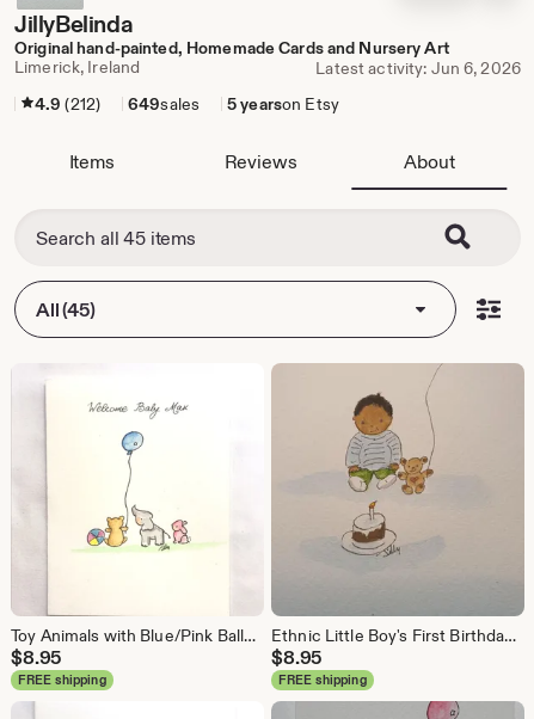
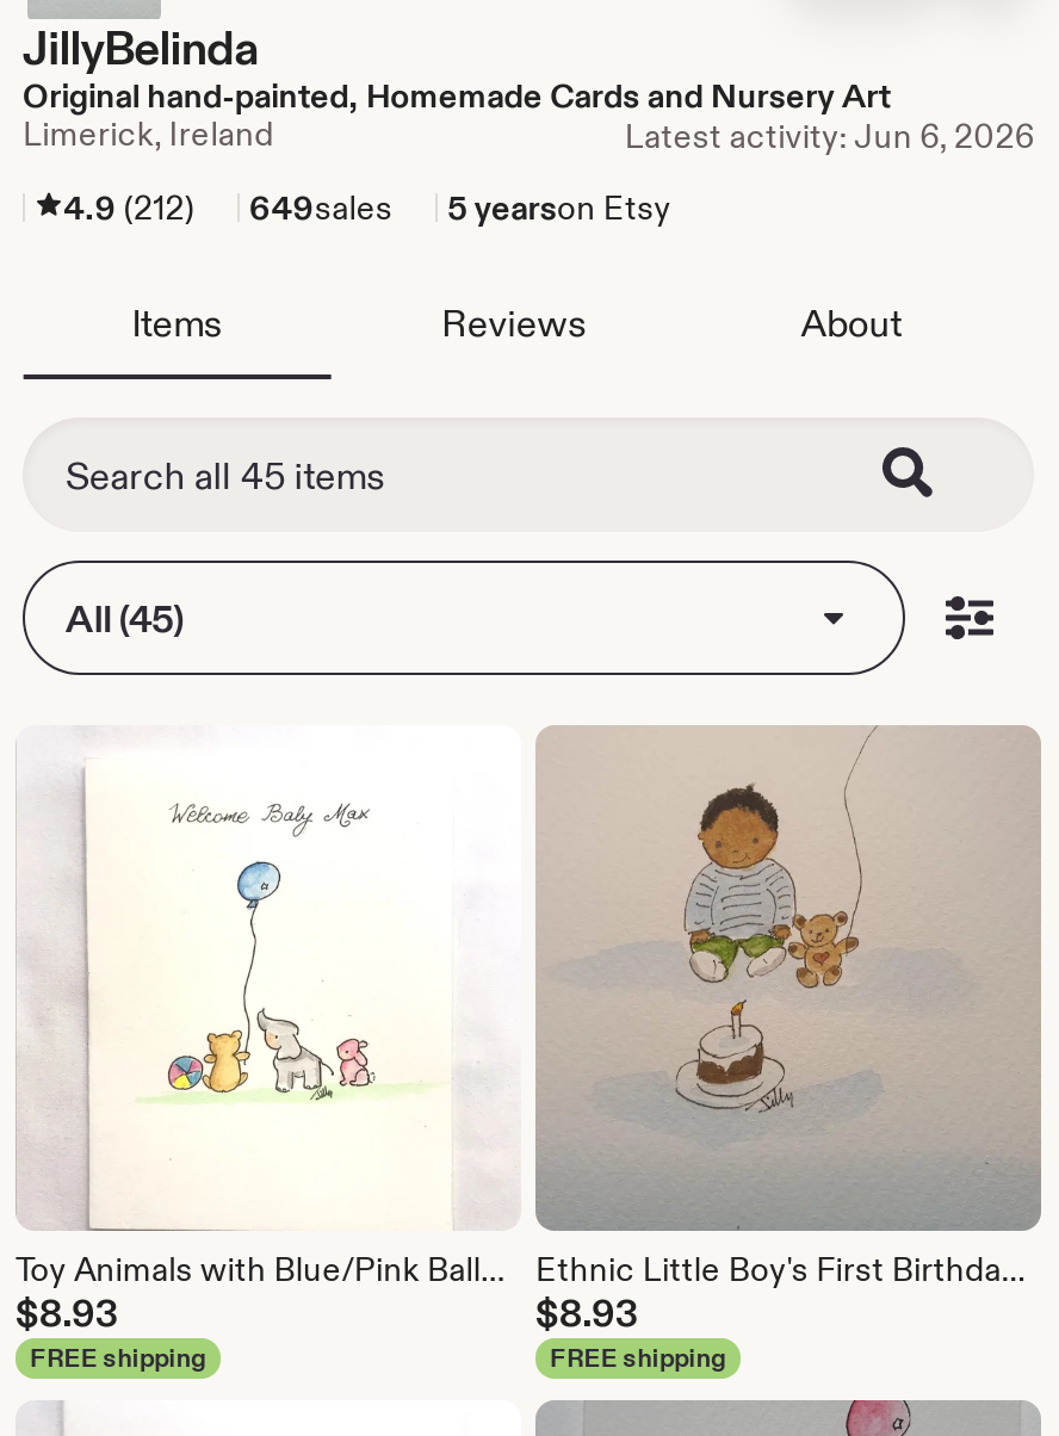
- $8.95
+ $8.93

- $8.95
+ $8.93
